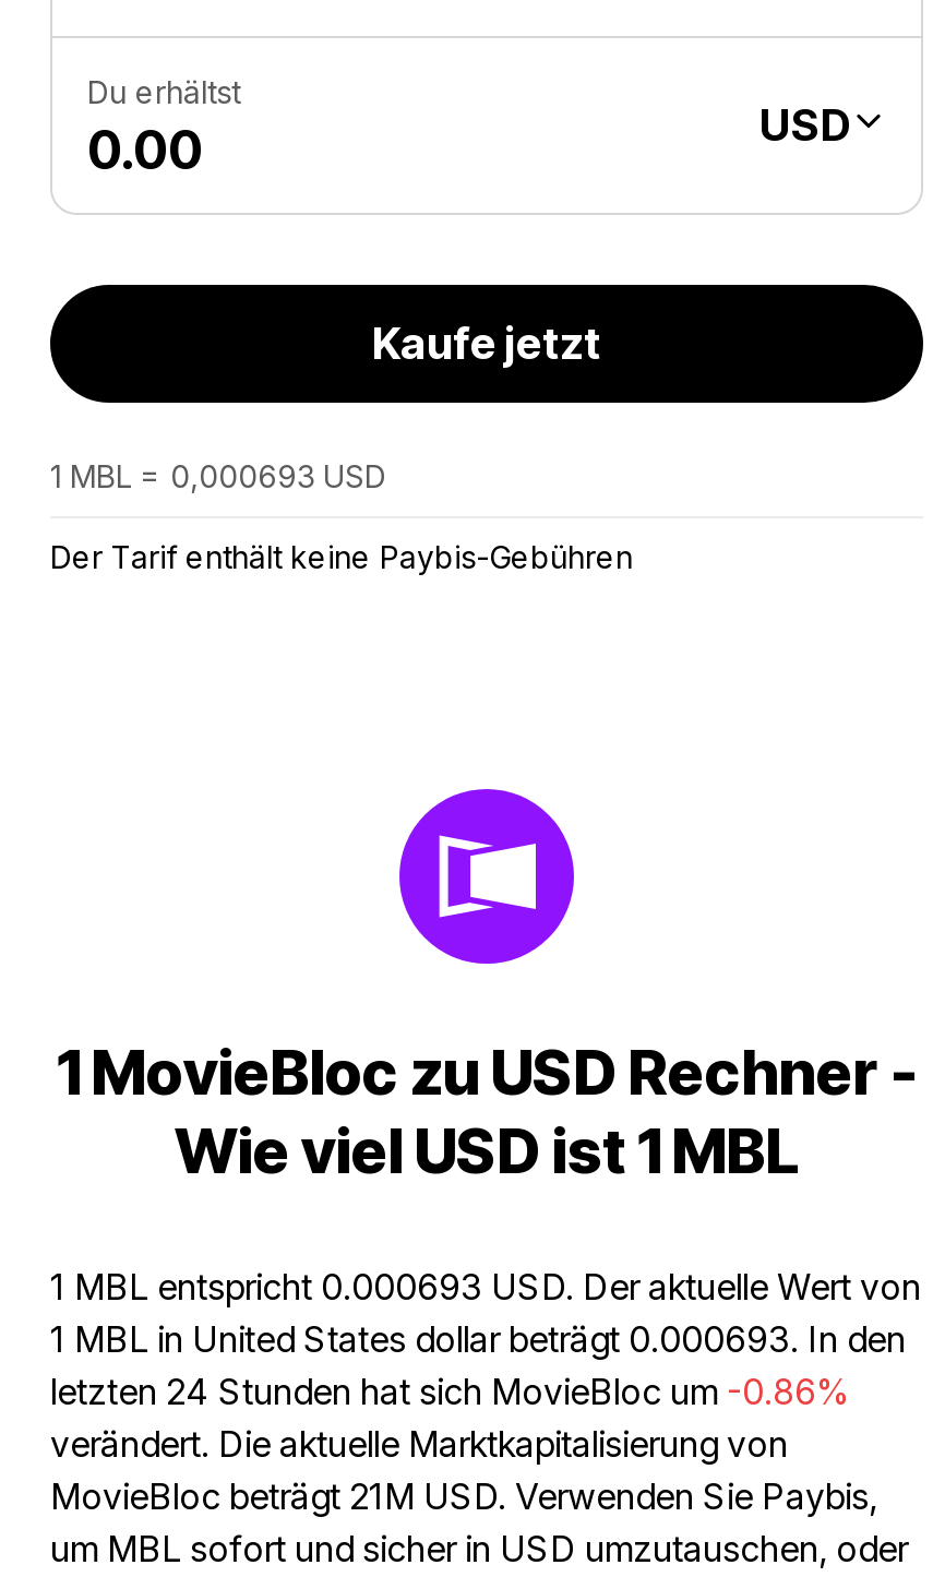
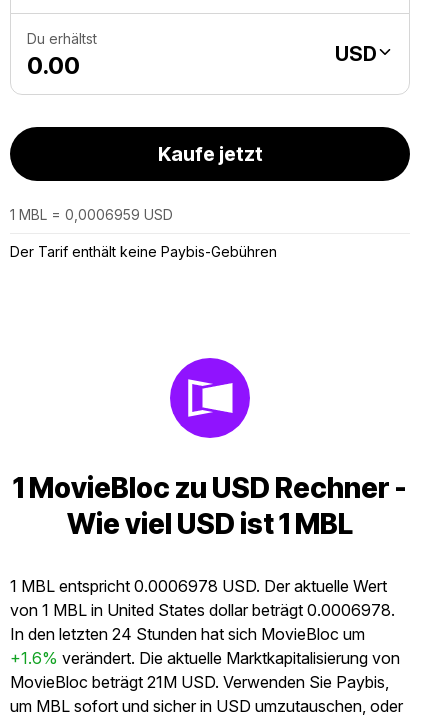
- 1 MBL = 0,000693 USD
+ 1 MBL = 0,0006959 USD

- 1 MBL entspricht 0.000693 USD. Der aktuelle Wert von
- 1 MBL in United States dollar beträgt 0.000693. In den
- letzten 24 Stunden hat sich MovieBloc um -0.86%
- verändert. Die aktuelle Marktkapitalisierung von
+ 1 MBL entspricht 0.0006978 USD. Der aktuelle Wert
+ von 1 MBL in United States dollar beträgt 0.0006978.
+ In den letzten 24 Stunden hat sich MovieBloc um
+ +1.6% verändert. Die aktuelle Marktkapitalisierung von
